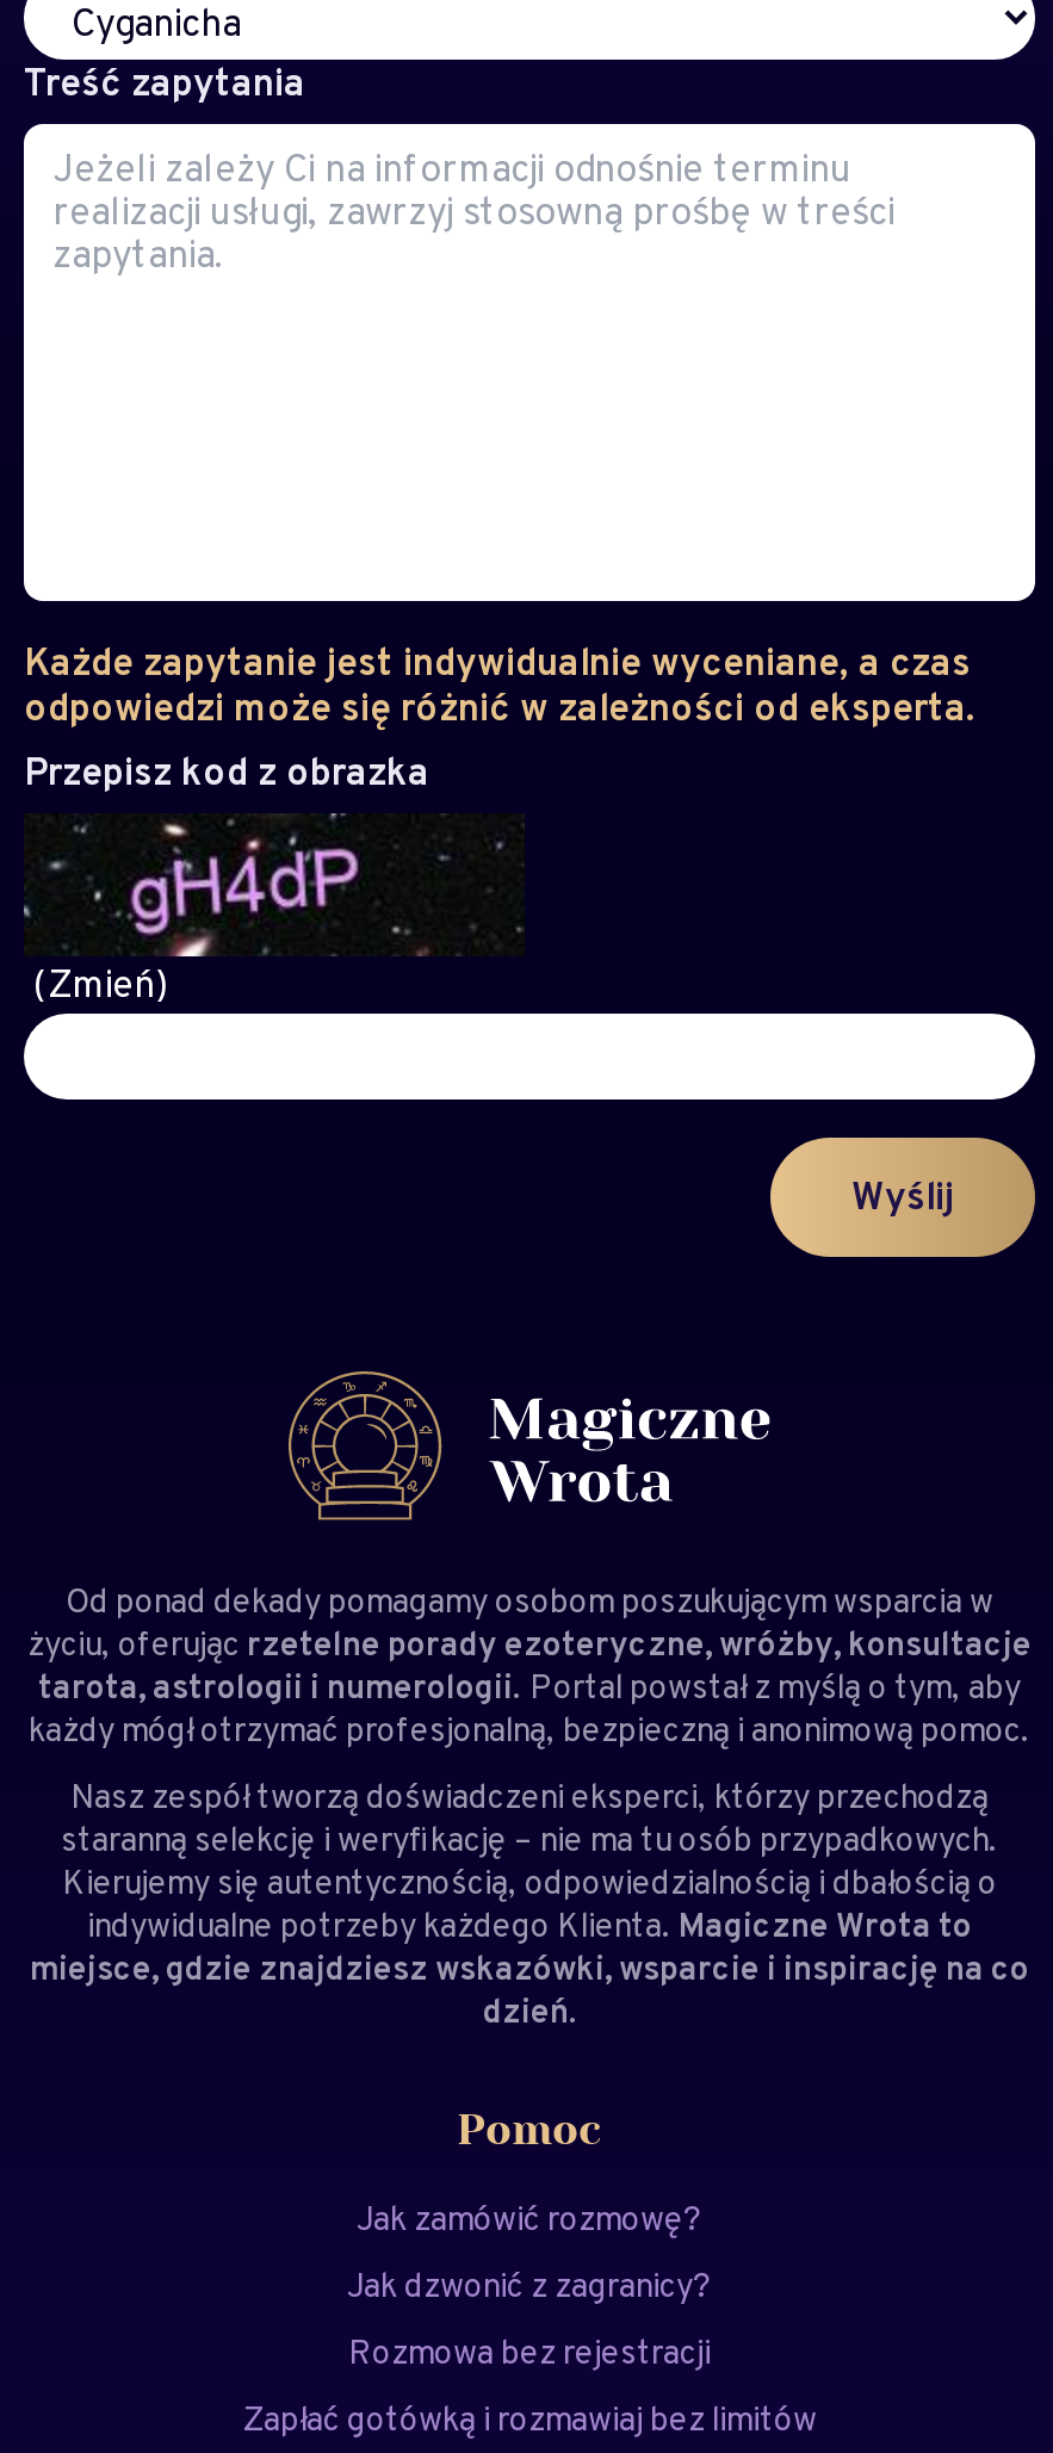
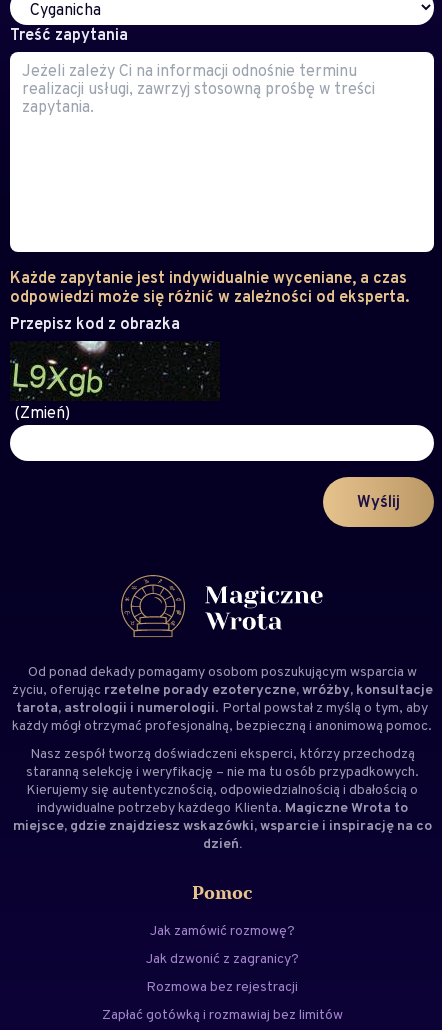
- [image]
+ [image]
